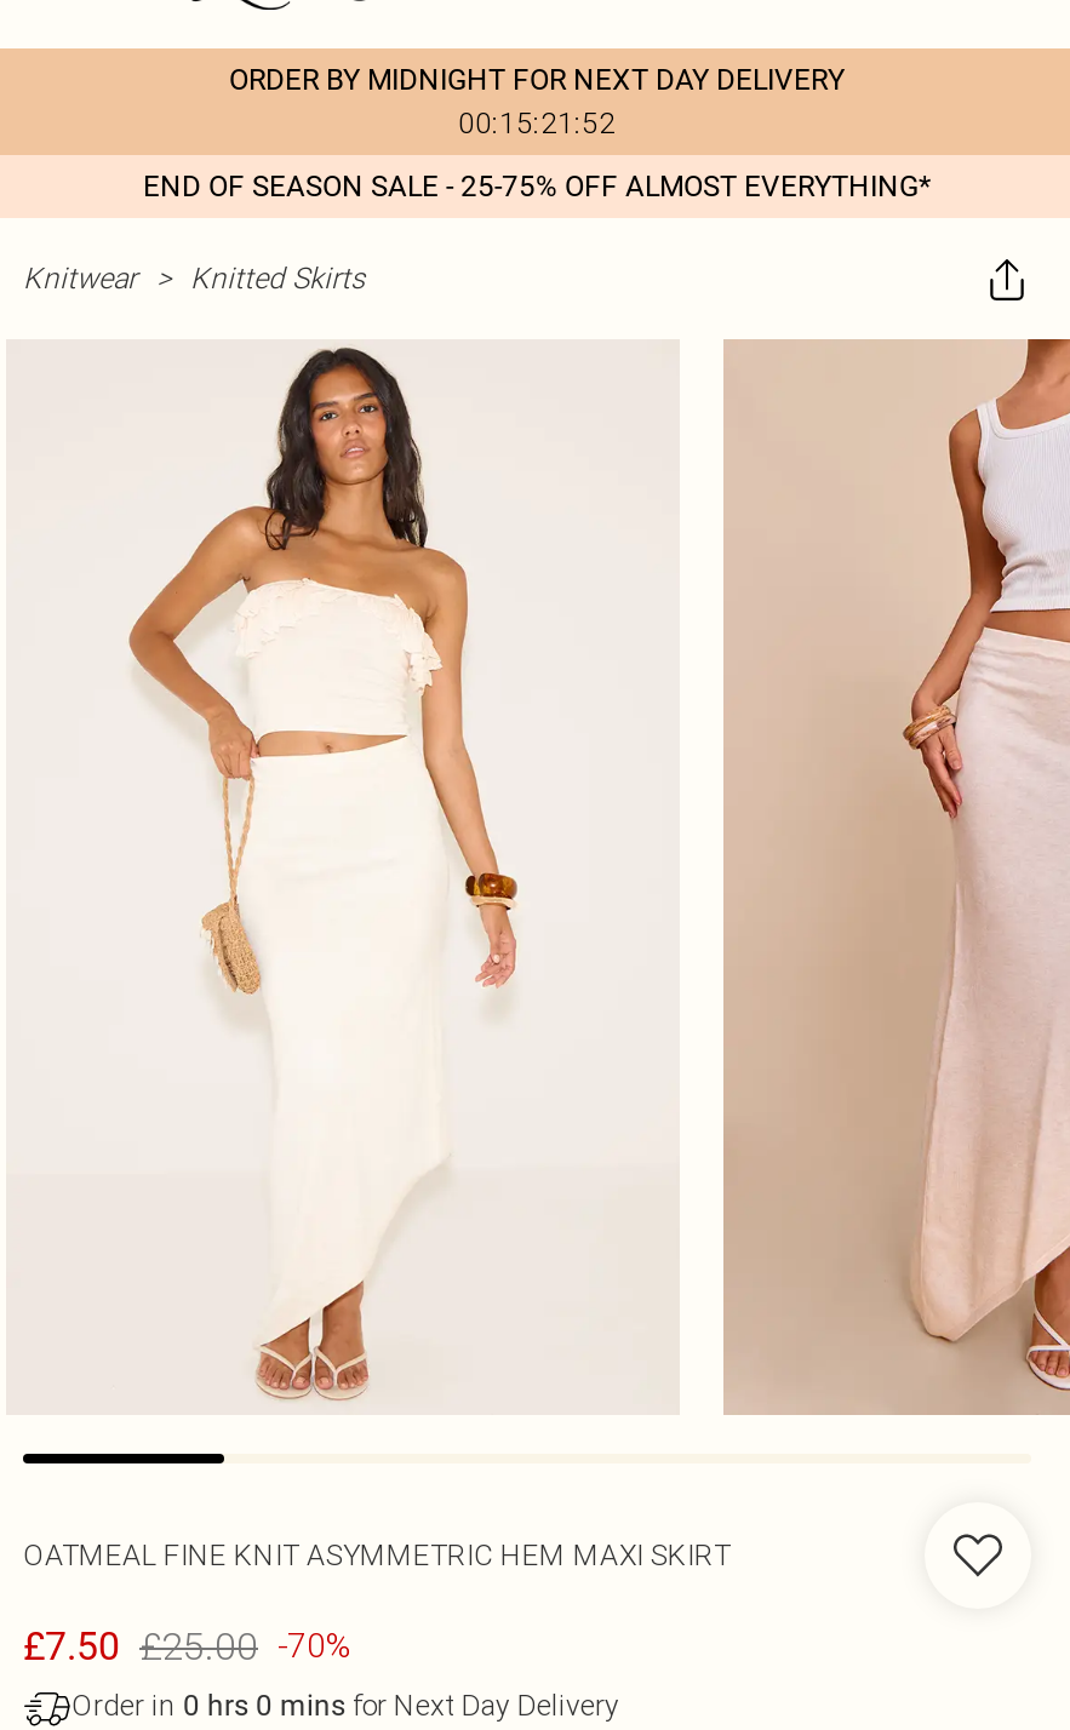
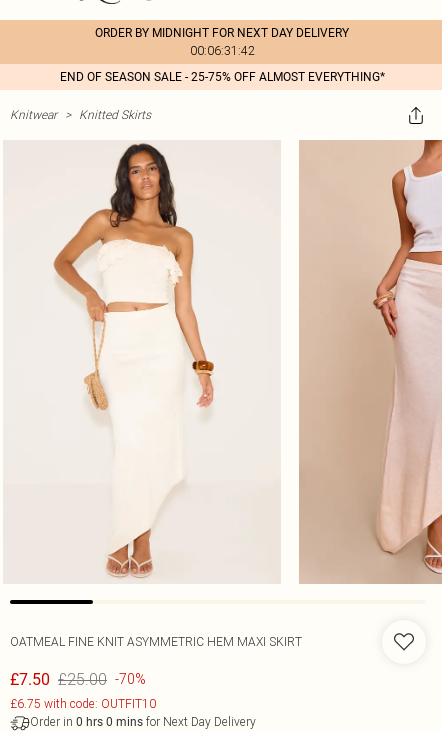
- 00:15:21:52
+ 00:06:31:42

+ £6.75 with code: OUTFIT10
